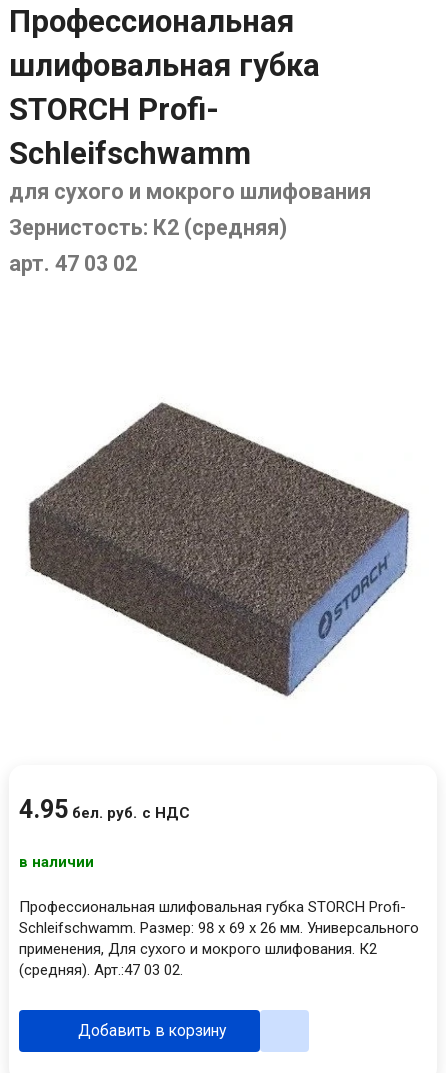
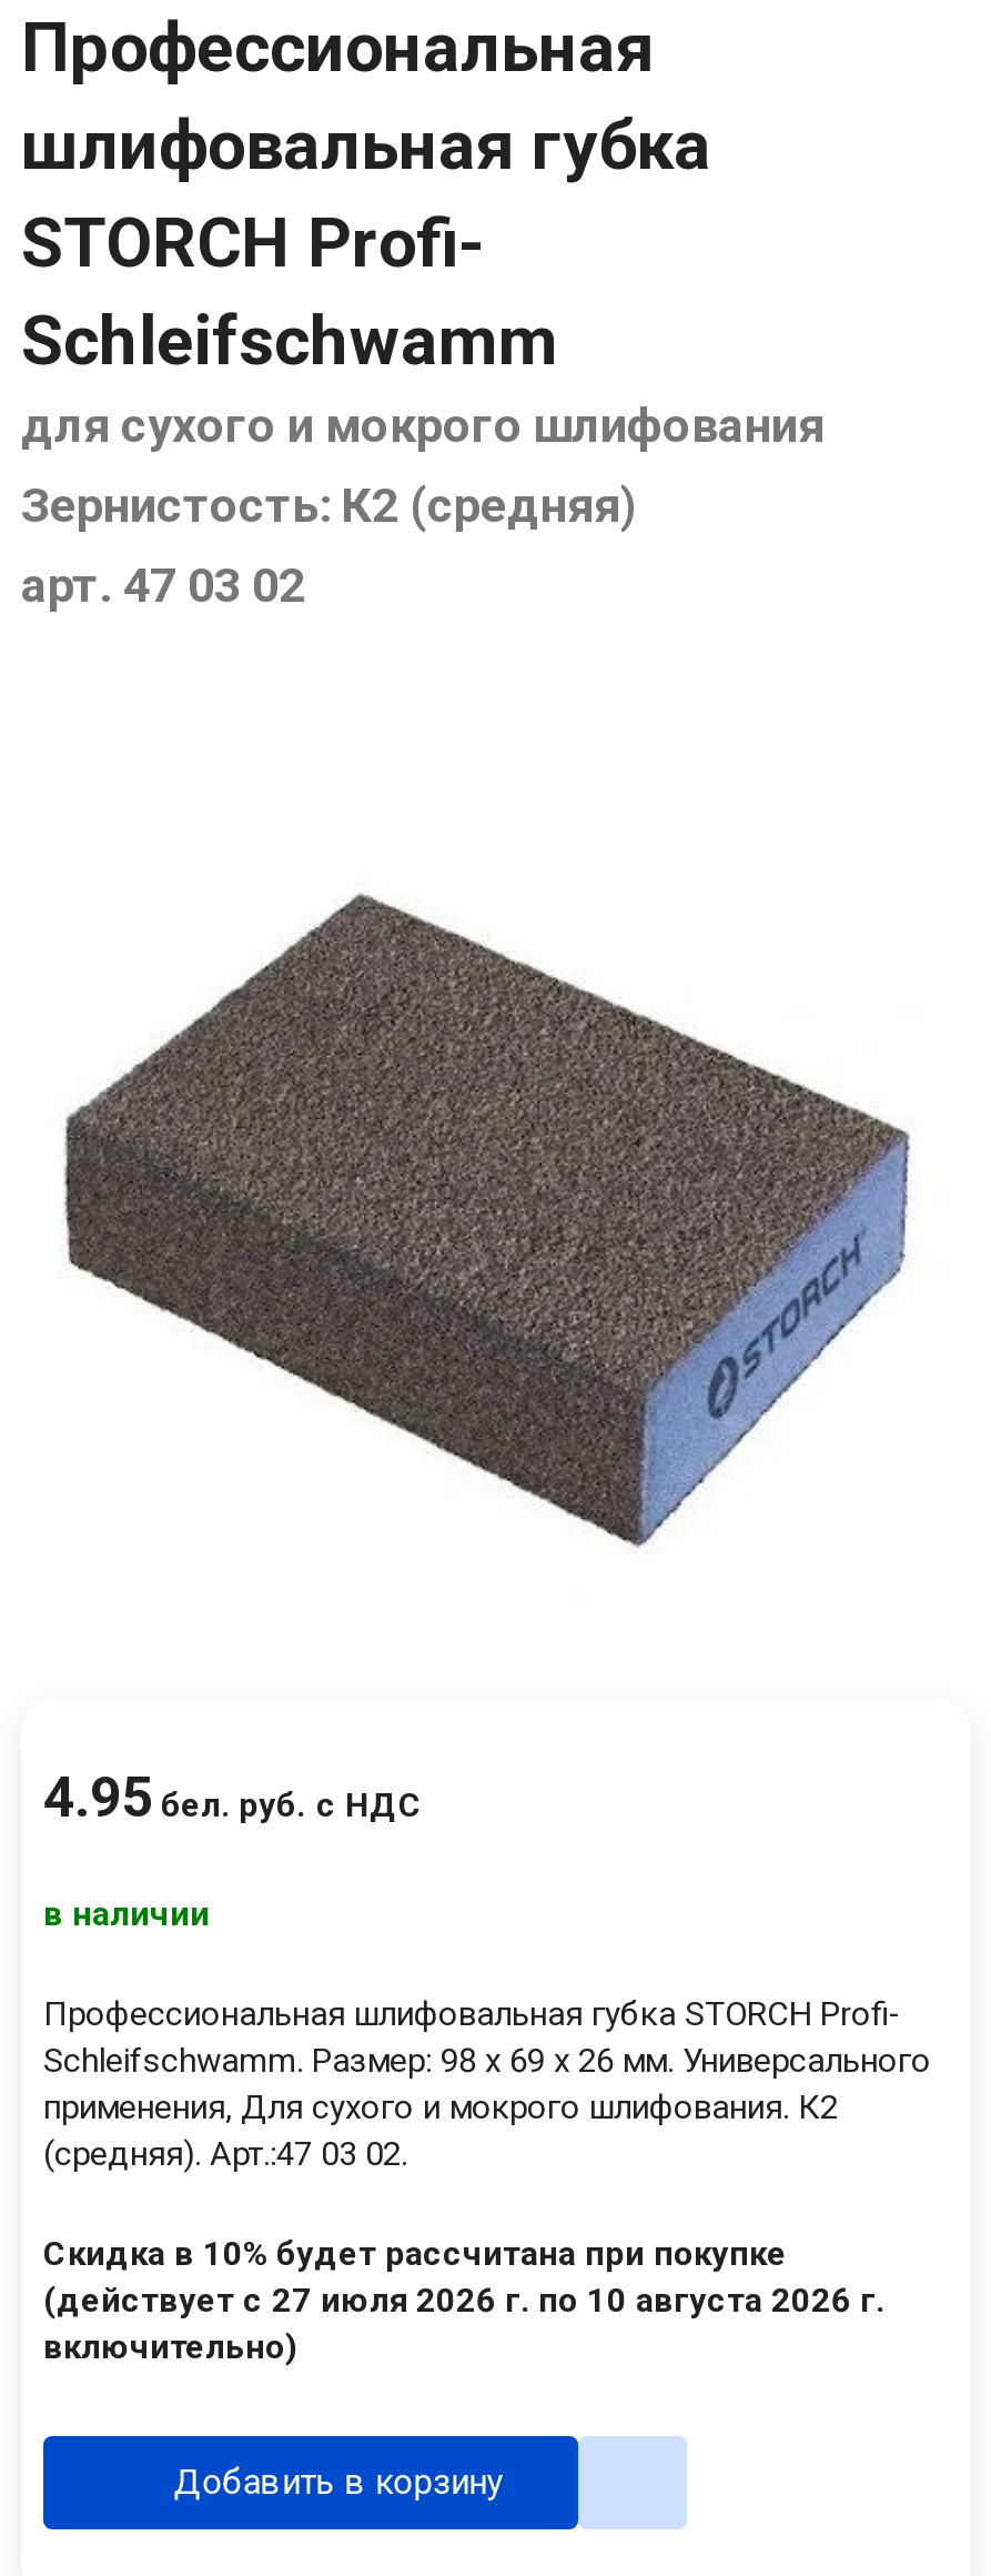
+ Скидка в 10% будет рассчитана при покупке
+ (действует с 27 июля 2026 г. по 10 августа 2026 г.
+ включительно)
